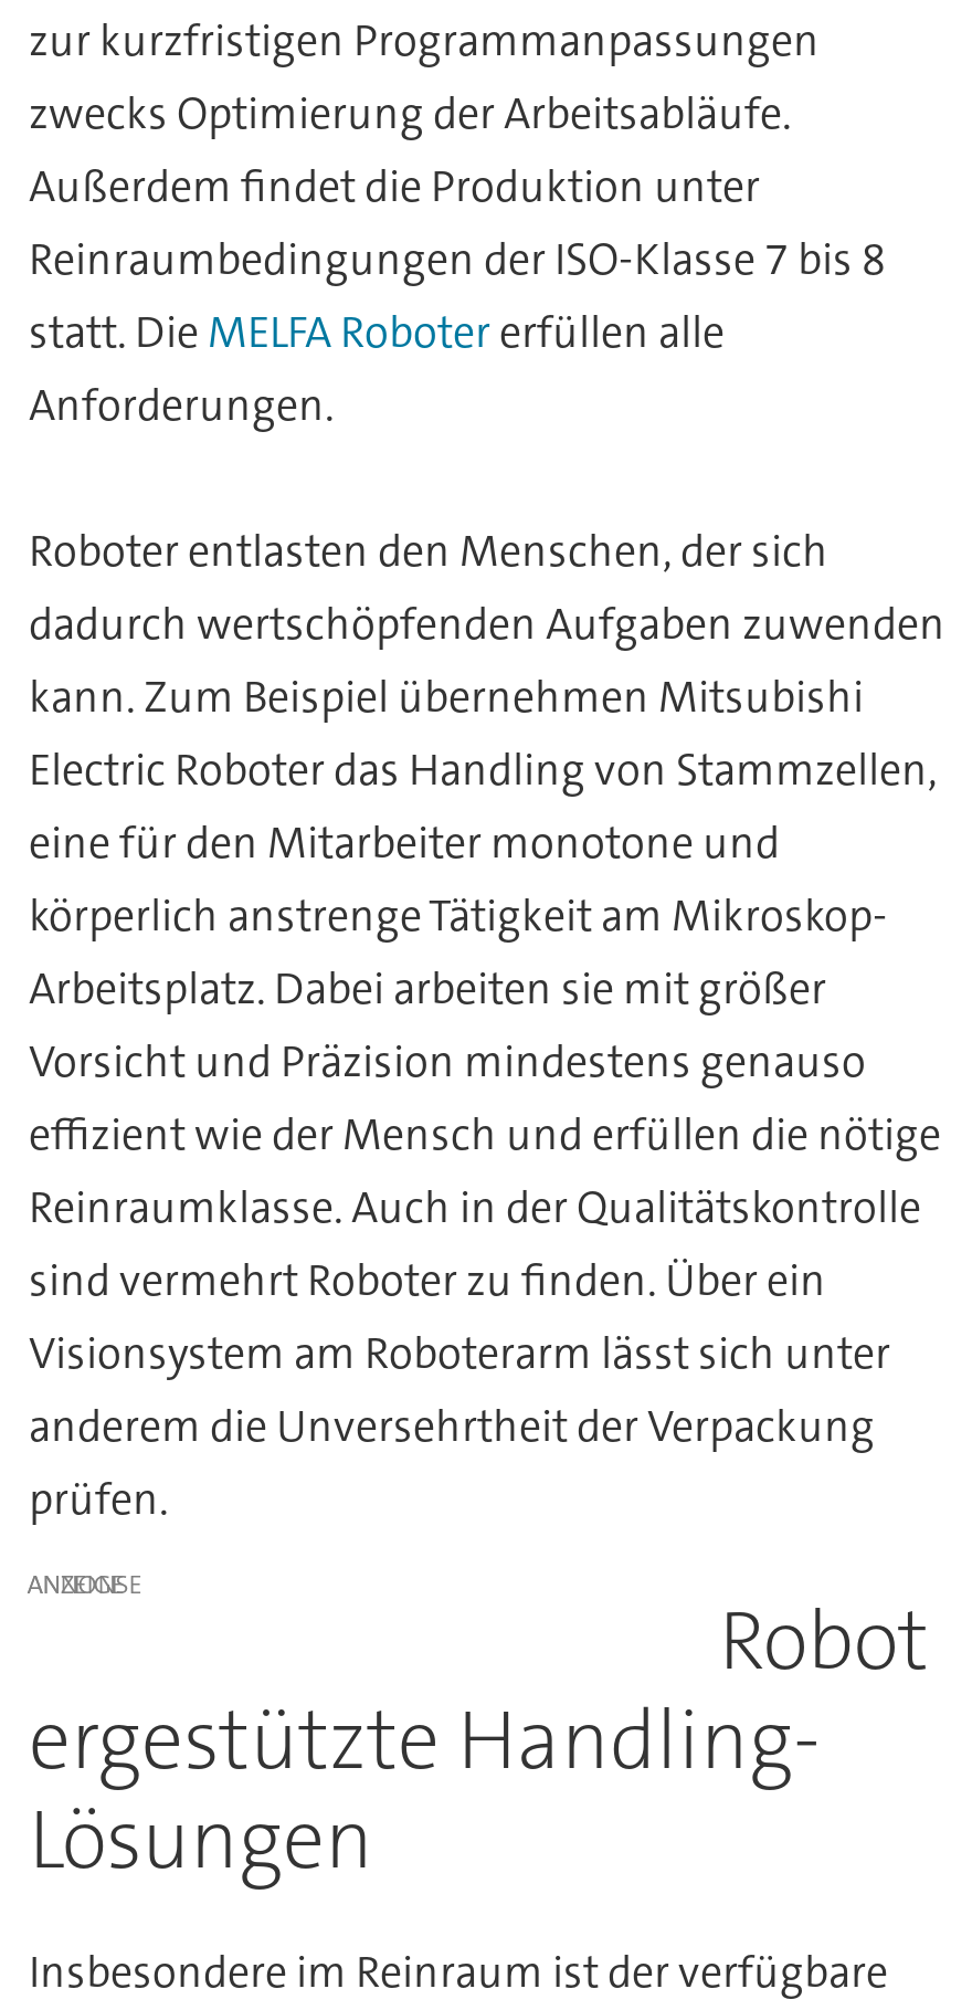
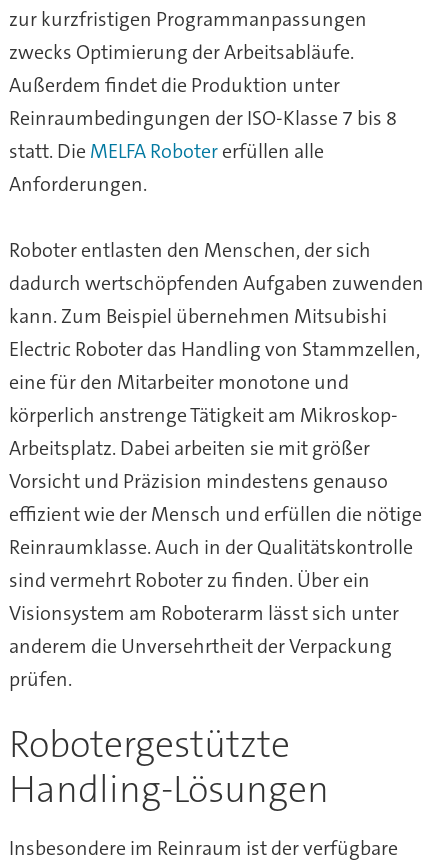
- ANZEIGE
- Robot
- ergestützte Handling-
- Lösungen
+ Robotergestützte
+ Handling-Lösungen
